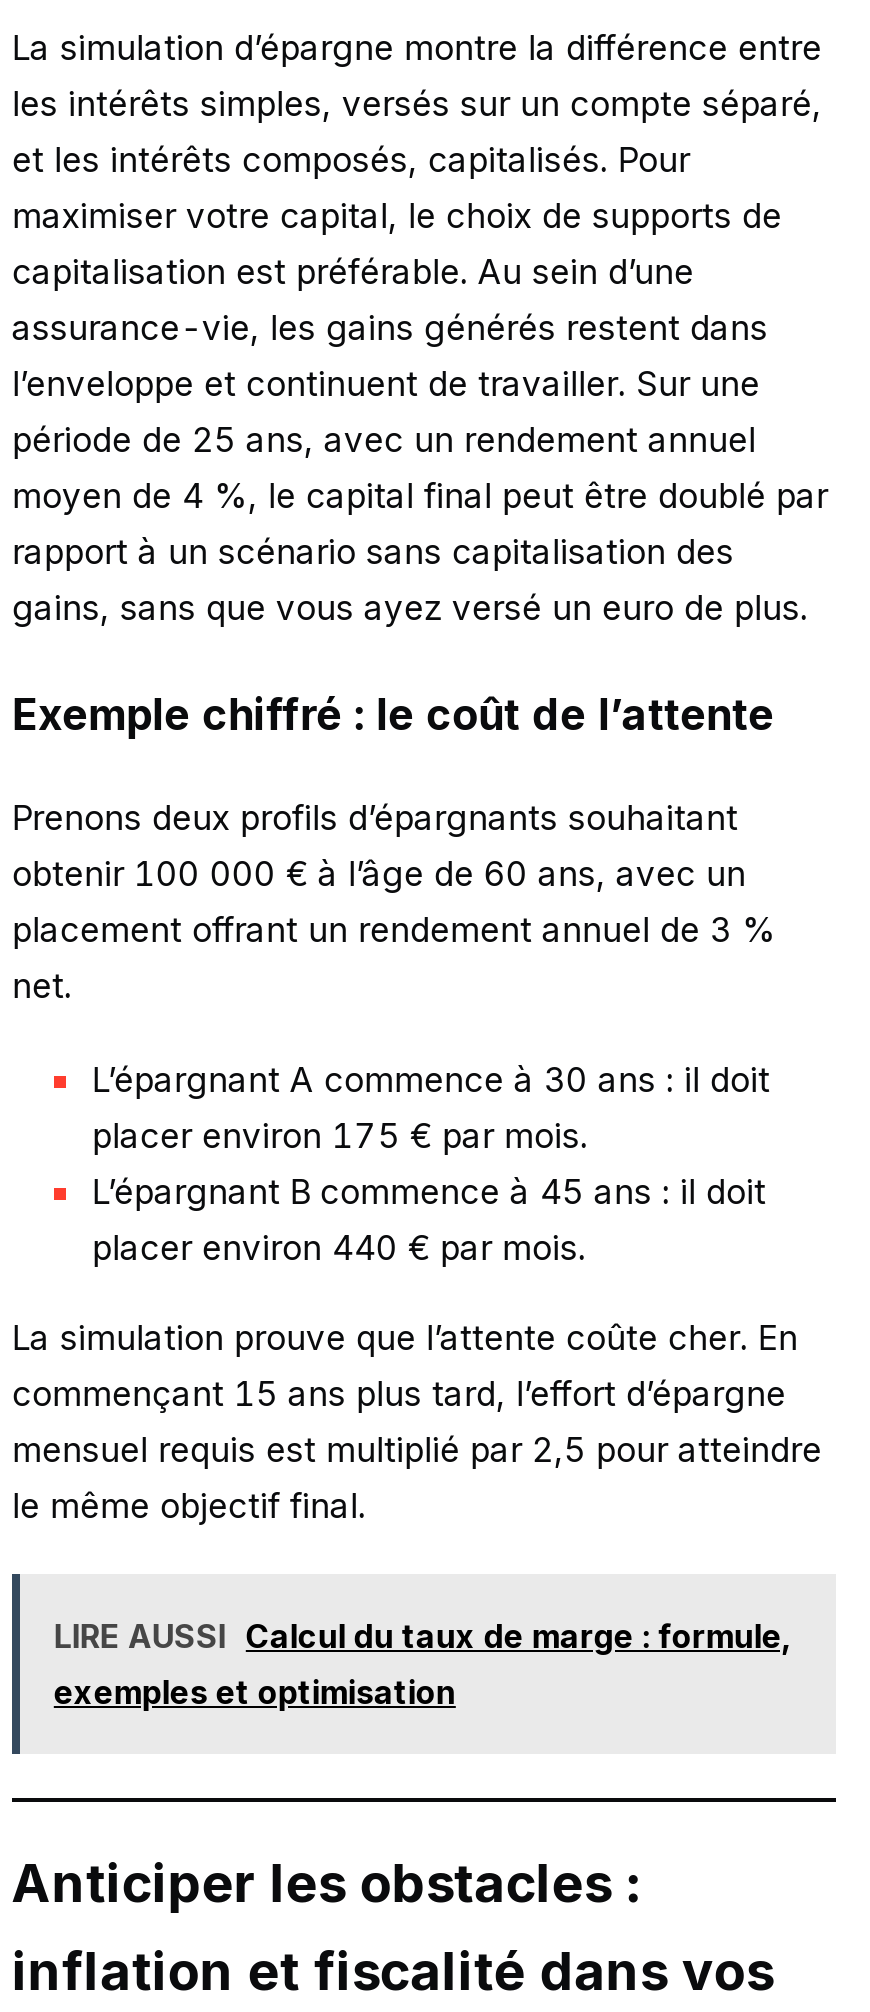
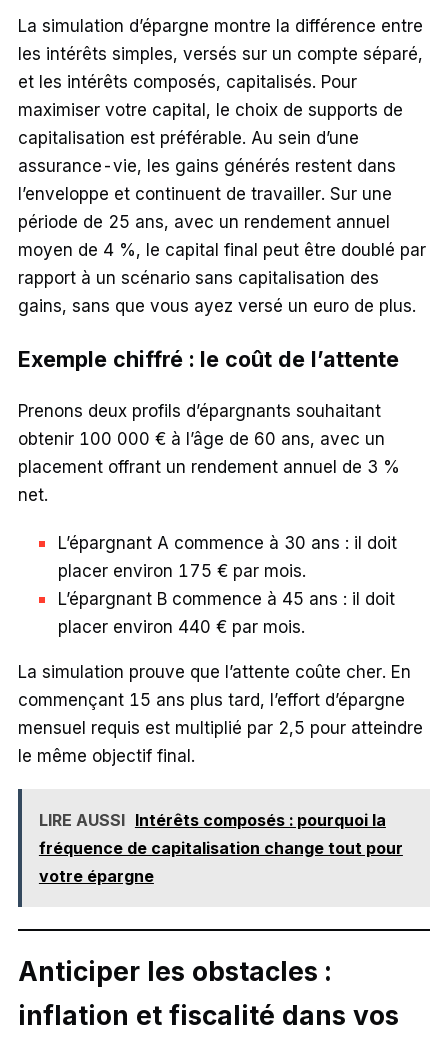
- LIRE AUSSI Calcul du taux de marge : formule,
- exemples et optimisation
+ LIRE AUSSI Intérêts composés : pourquoi la
+ fréquence de capitalisation change tout pour
+ votre épargne
